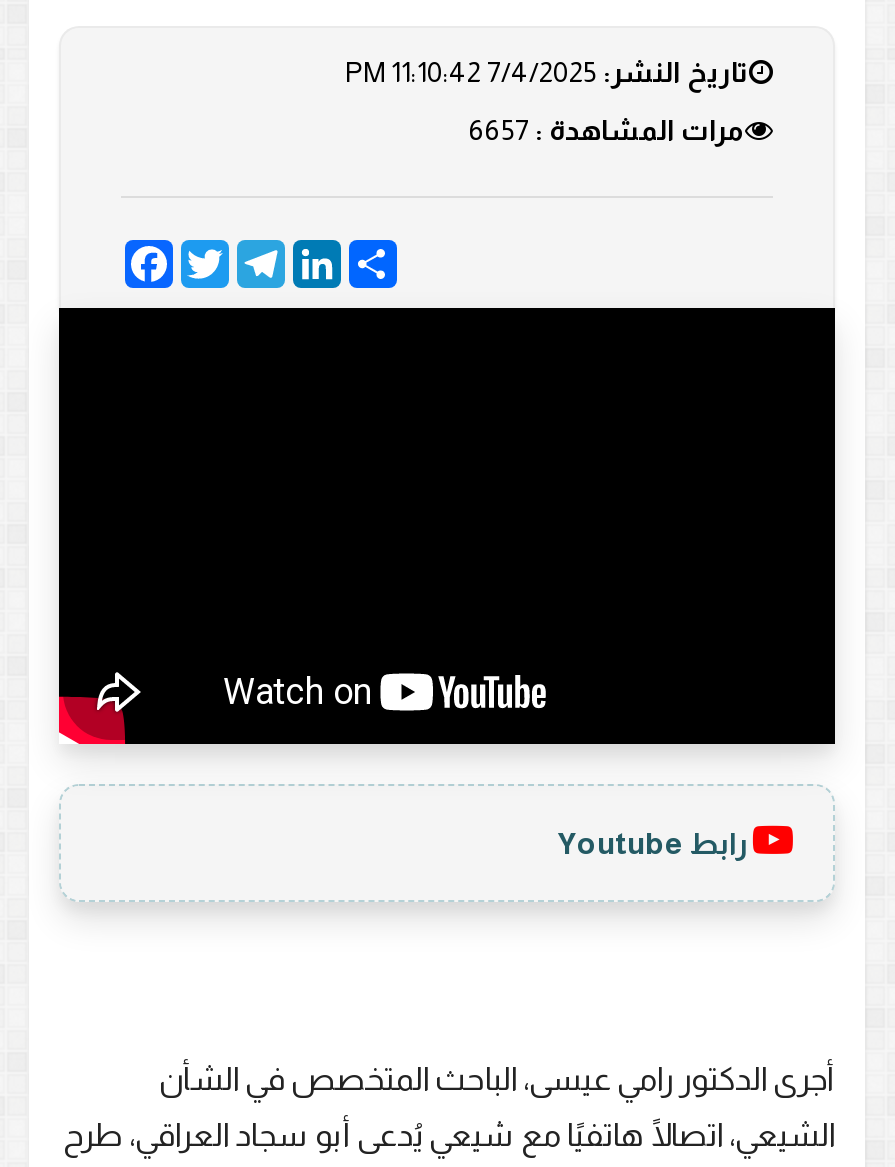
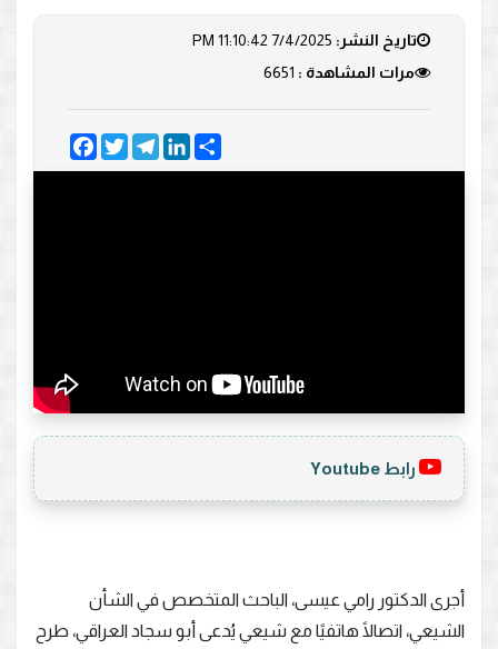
- مرات المشاهدة : 6657
+ مرات المشاهدة : 6651
